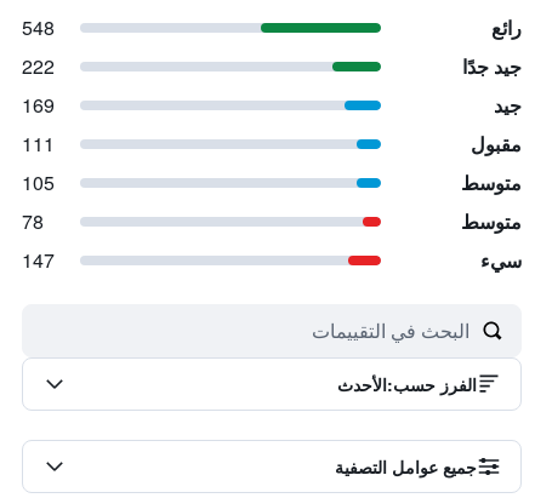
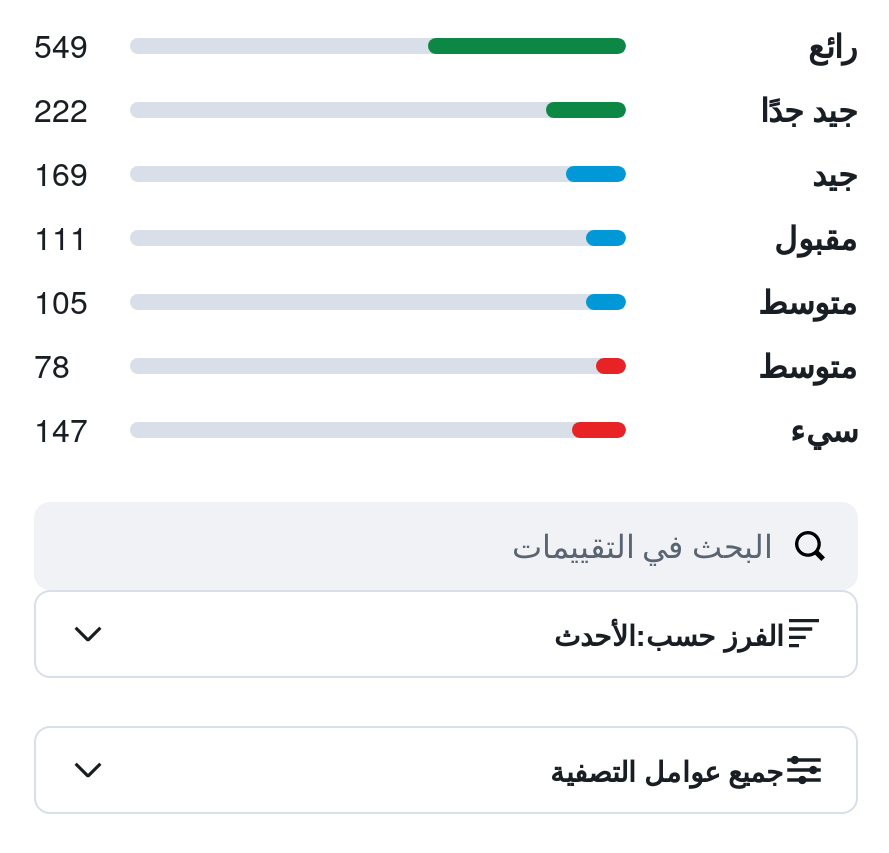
- 548
+ 549
